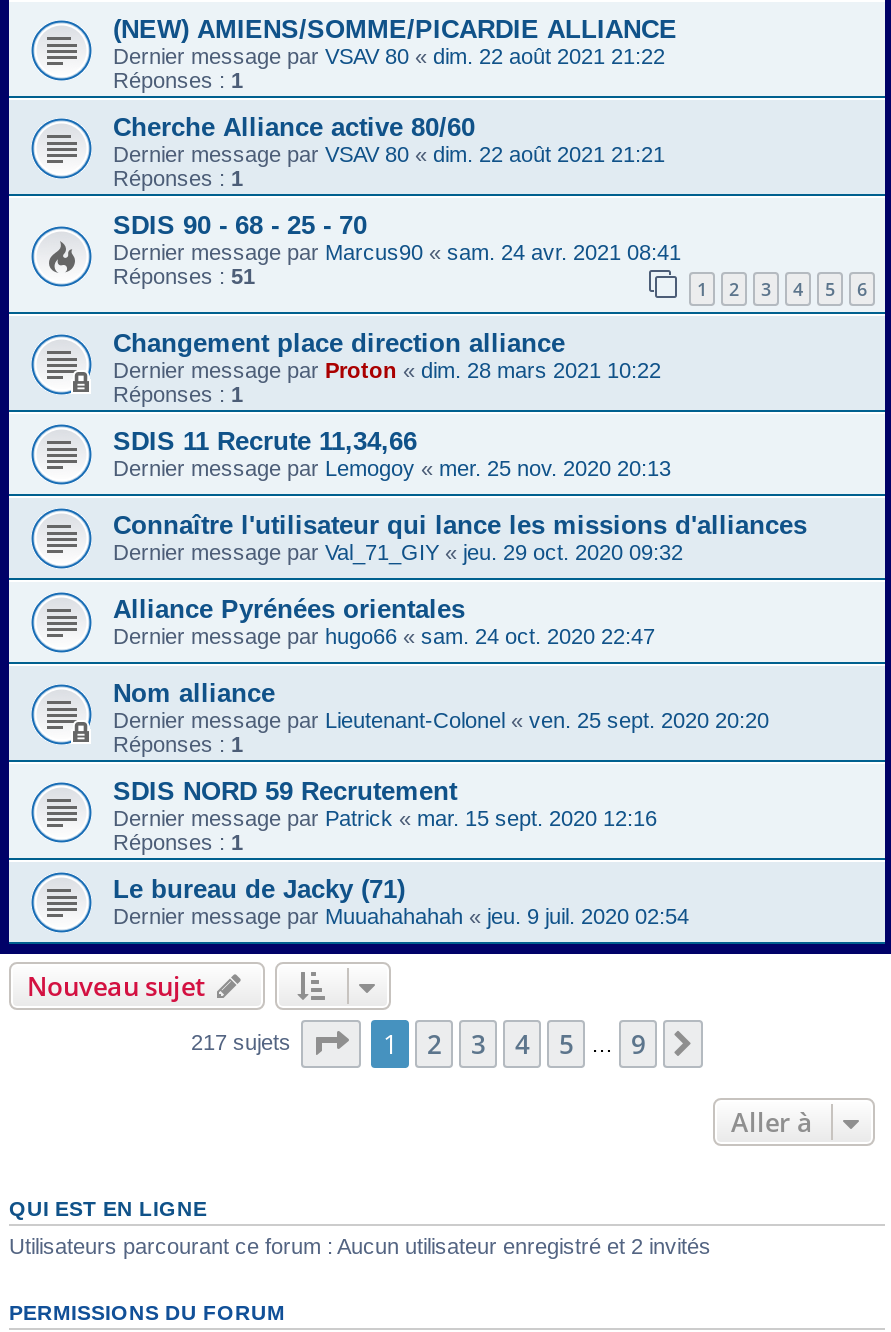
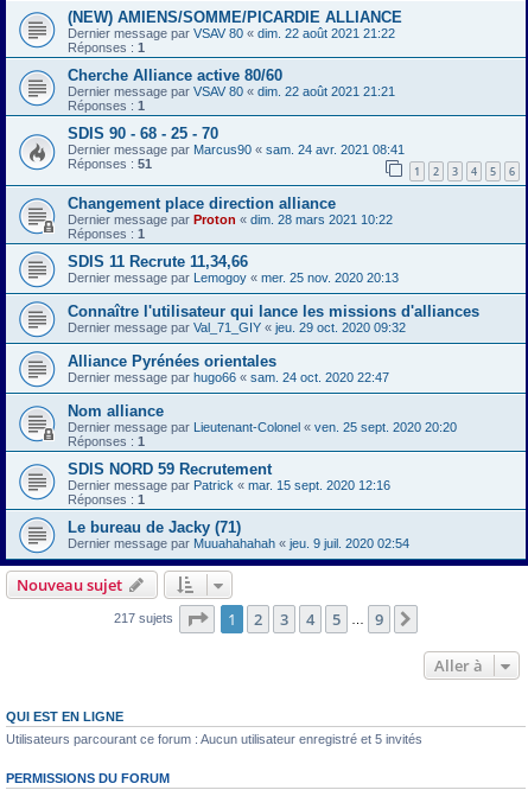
- Utilisateurs parcourant ce forum : Aucun utilisateur enregistré et 2 invités
+ Utilisateurs parcourant ce forum : Aucun utilisateur enregistré et 5 invités
